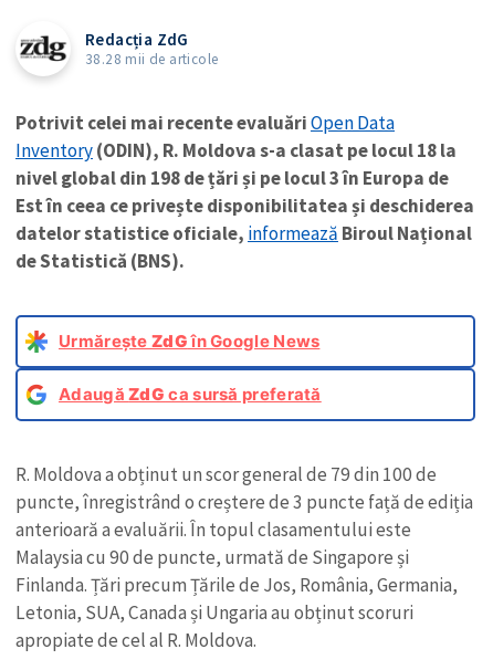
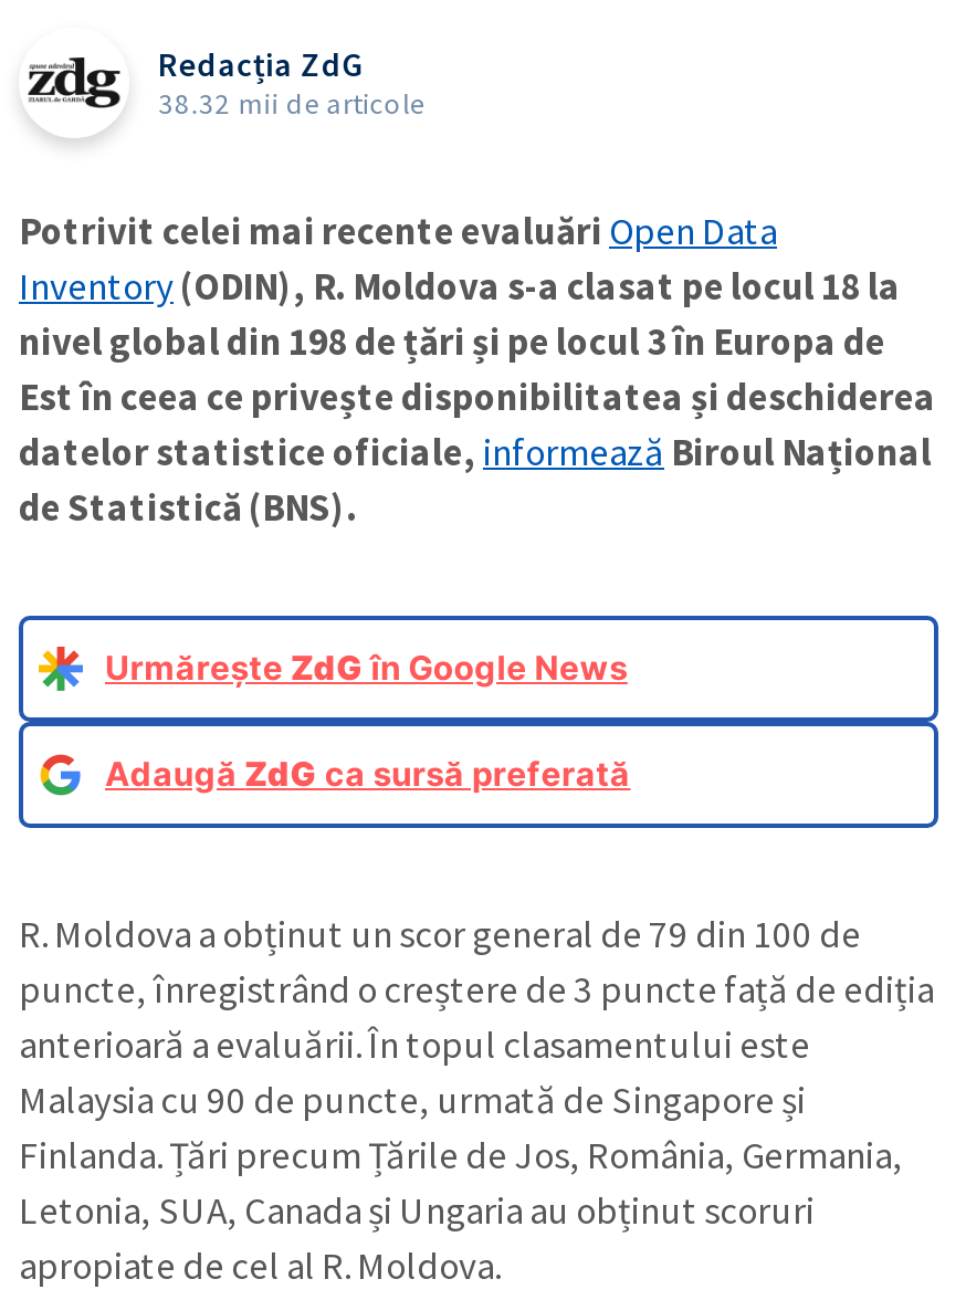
- 38.28 mii de articole
+ 38.32 mii de articole
